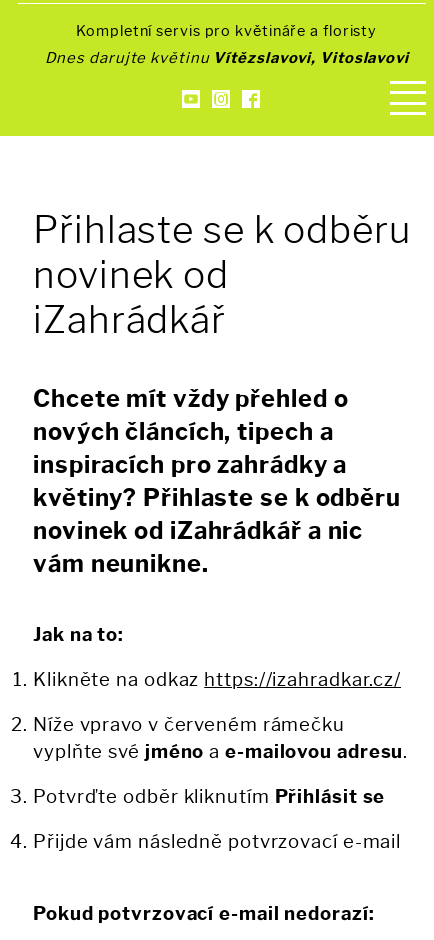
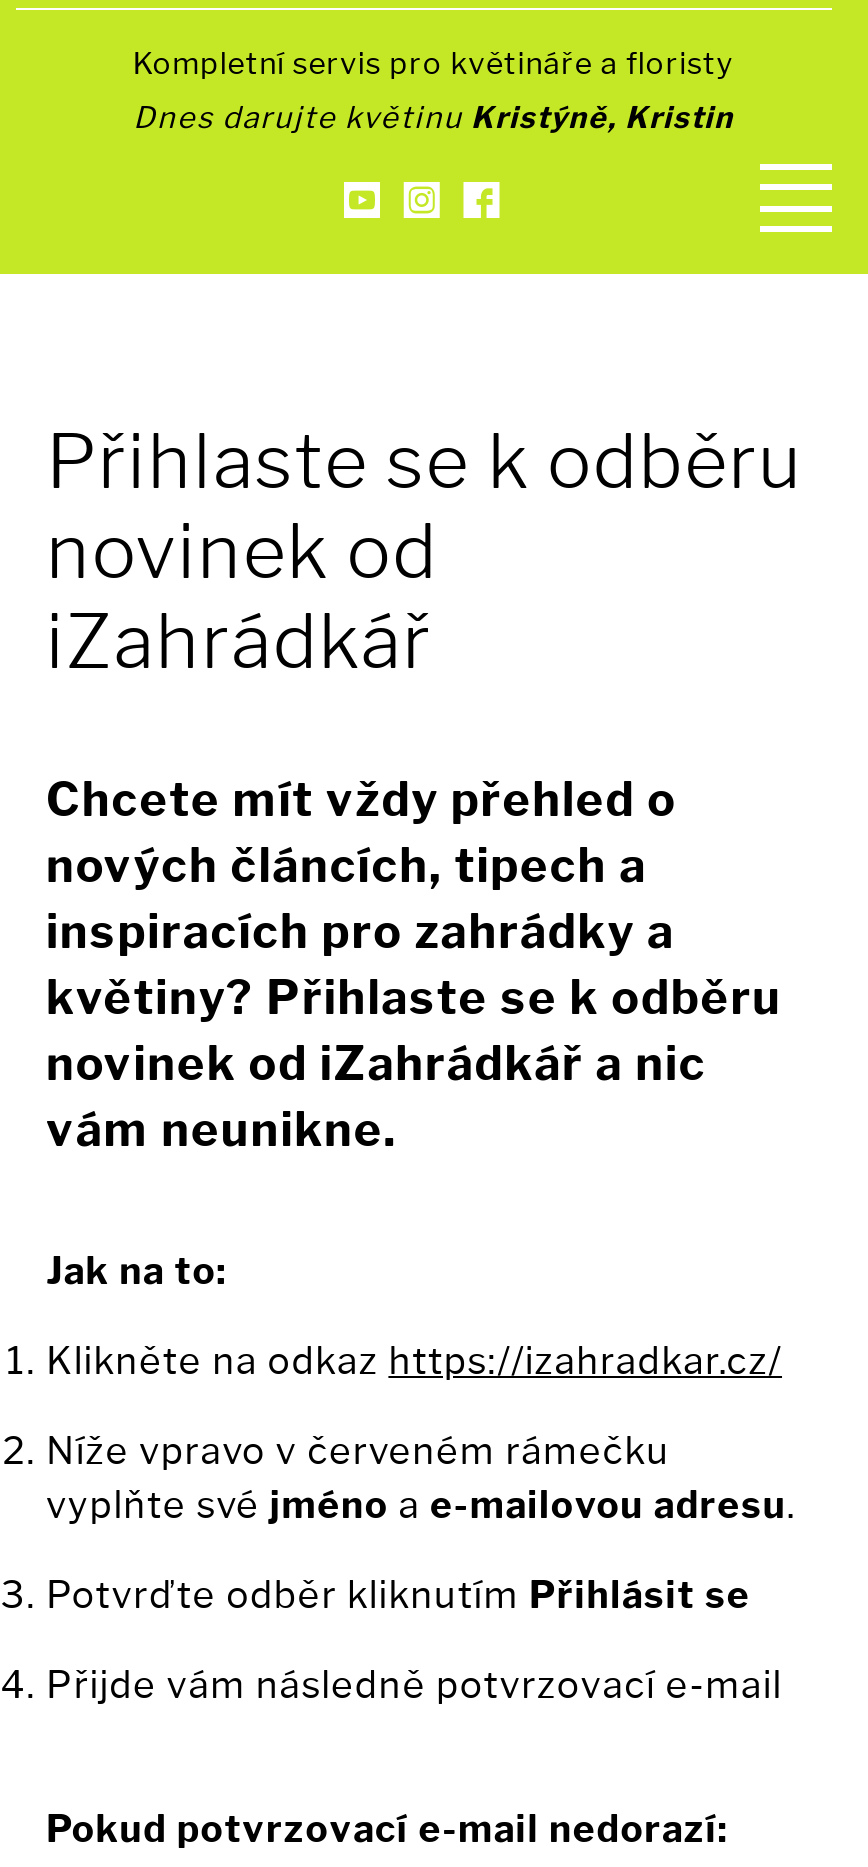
- Dnes darujte květinu Vítězslavovi, Vitoslavovi
+ Dnes darujte květinu Kristýně, Kristin
